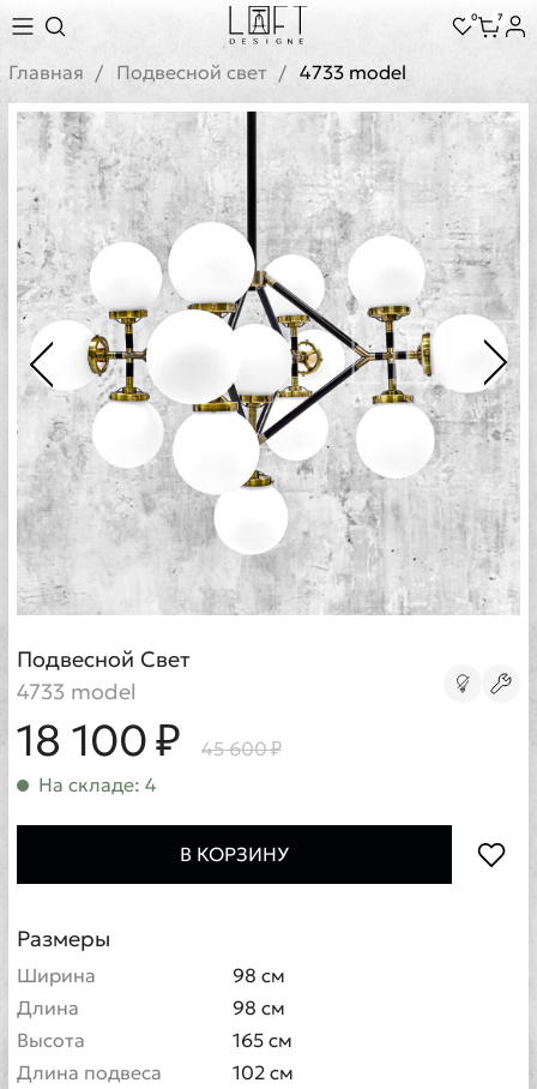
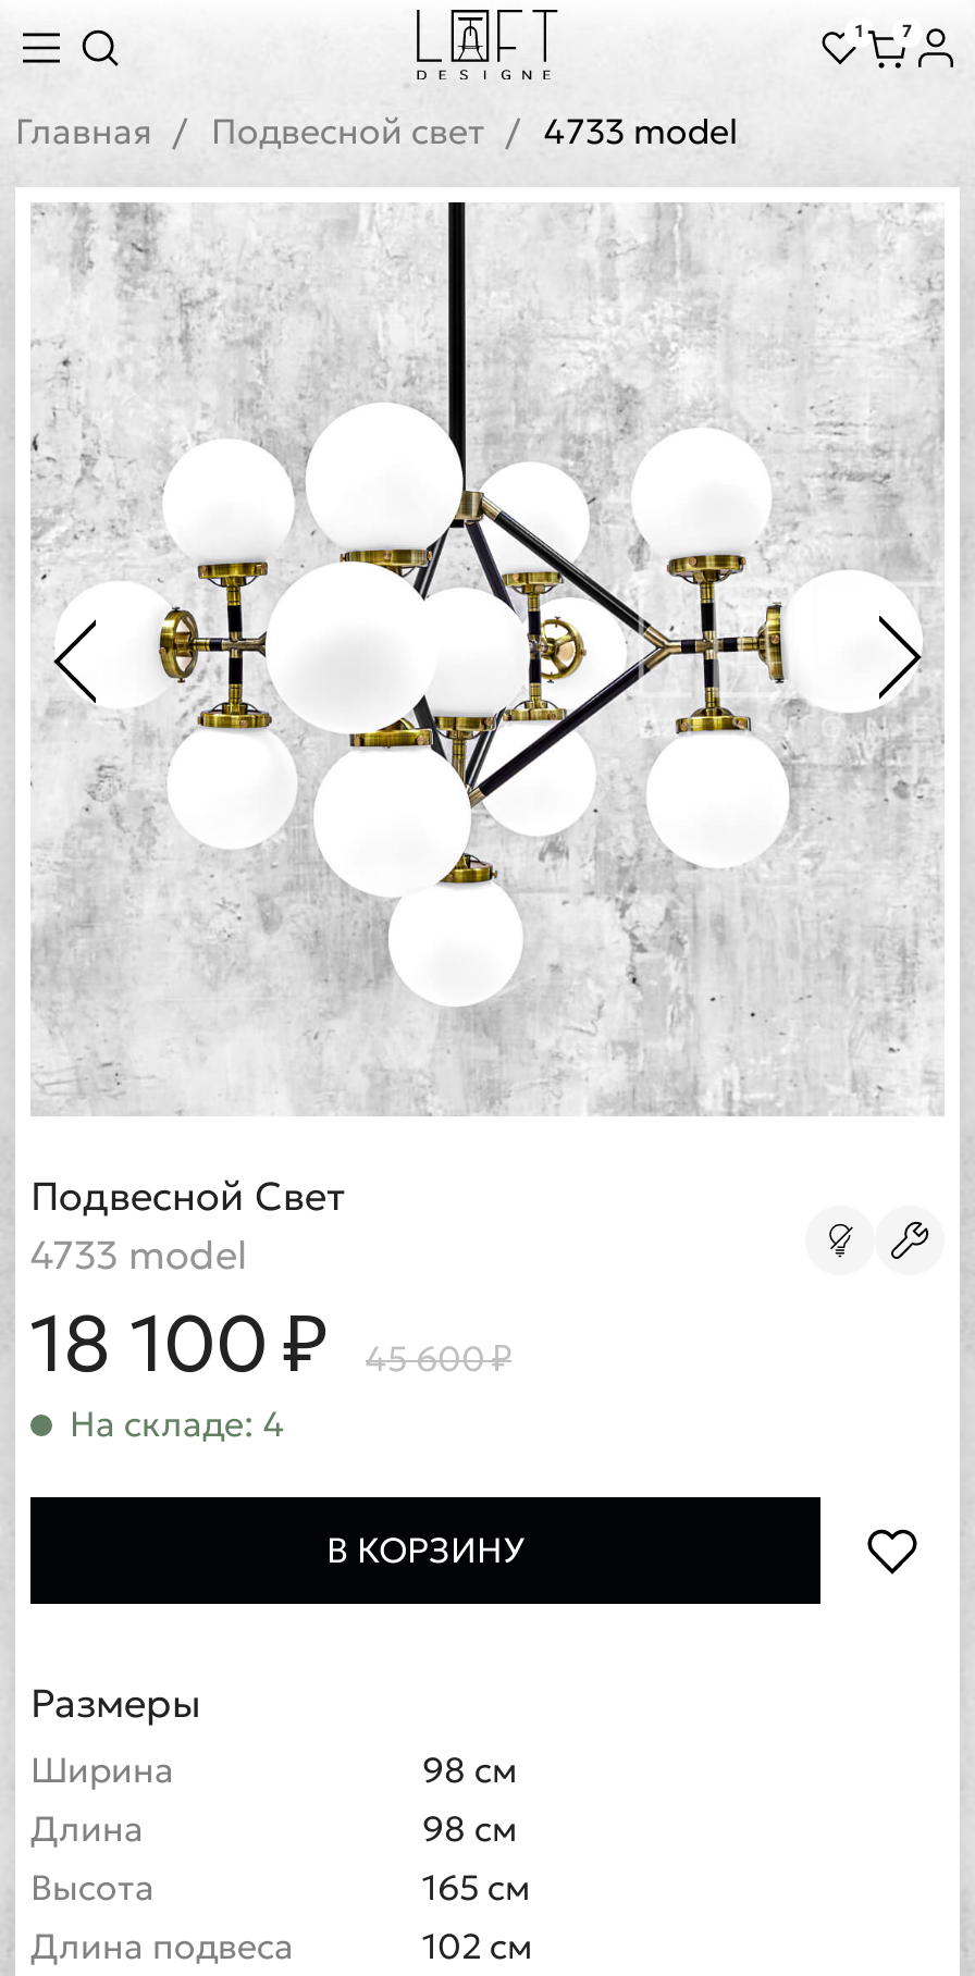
- 0 7
+ 1 7
